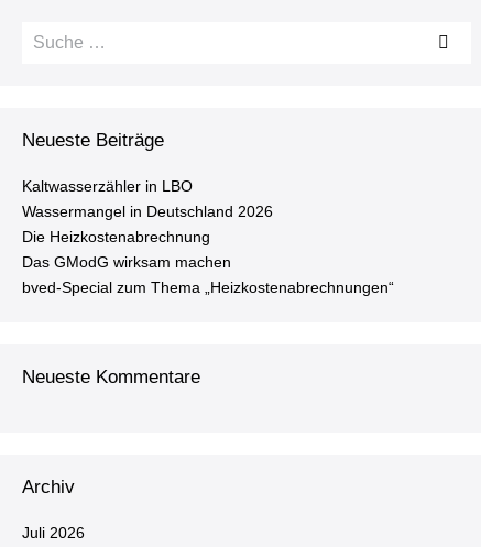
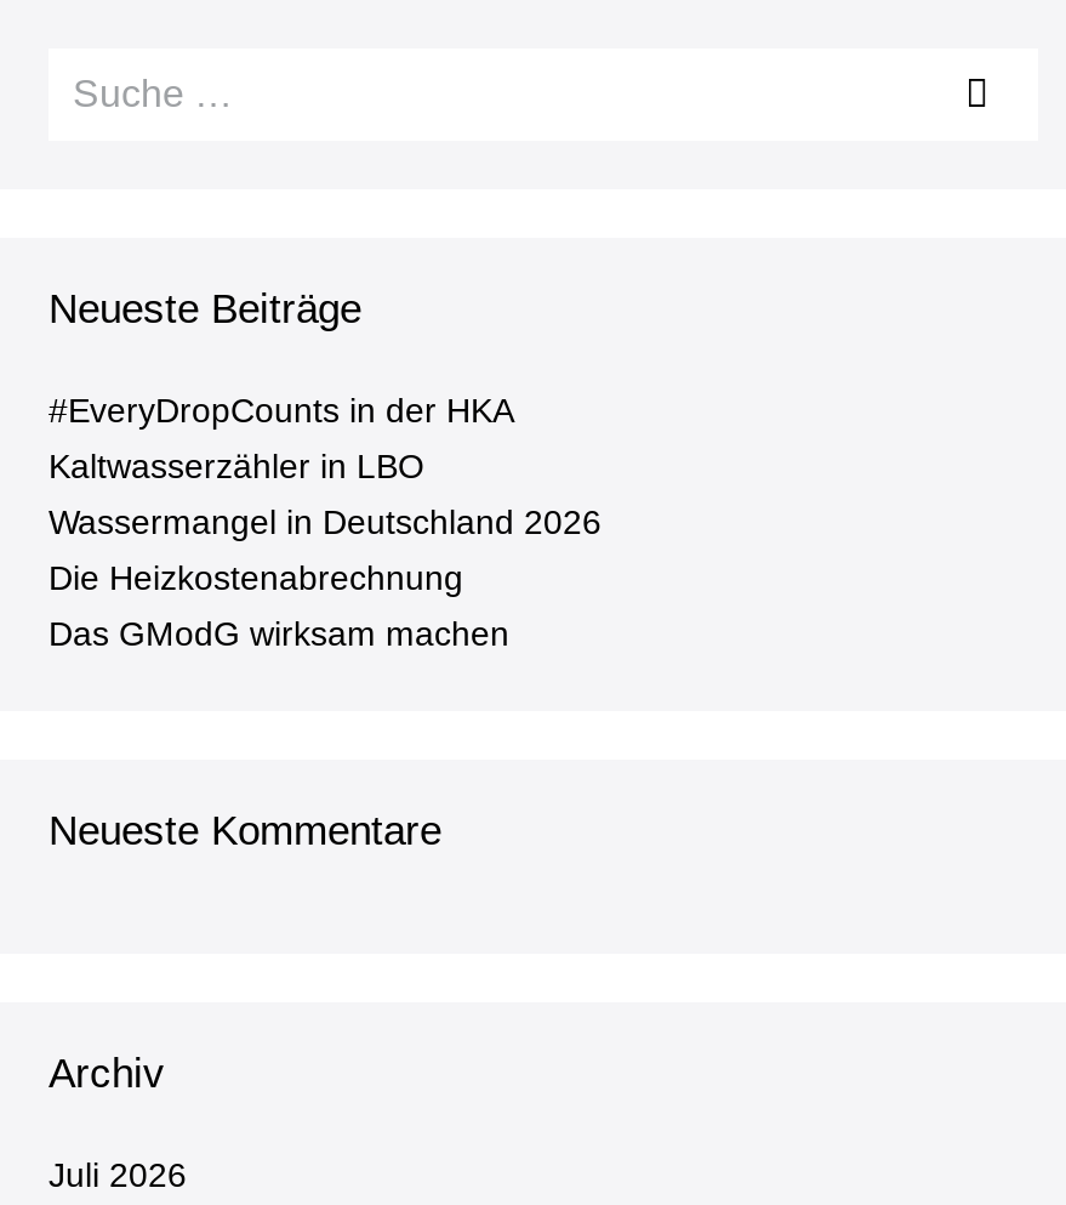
+ #EveryDropCounts in der HKA

moved down: Kaltwasserzähler in LBO | Wassermangel in Deutschland 2026 | Die Heizkostenabrechnung | Das GModG wirksam machen

- bved-Special zum Thema „Heizkostenabrechnungen“
